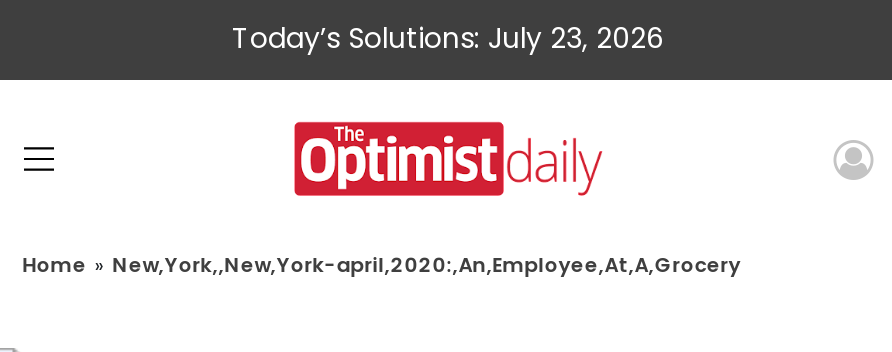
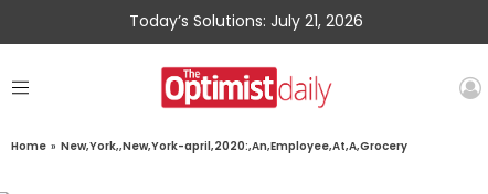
- Today’s Solutions: July 23, 2026
+ Today’s Solutions: July 21, 2026
